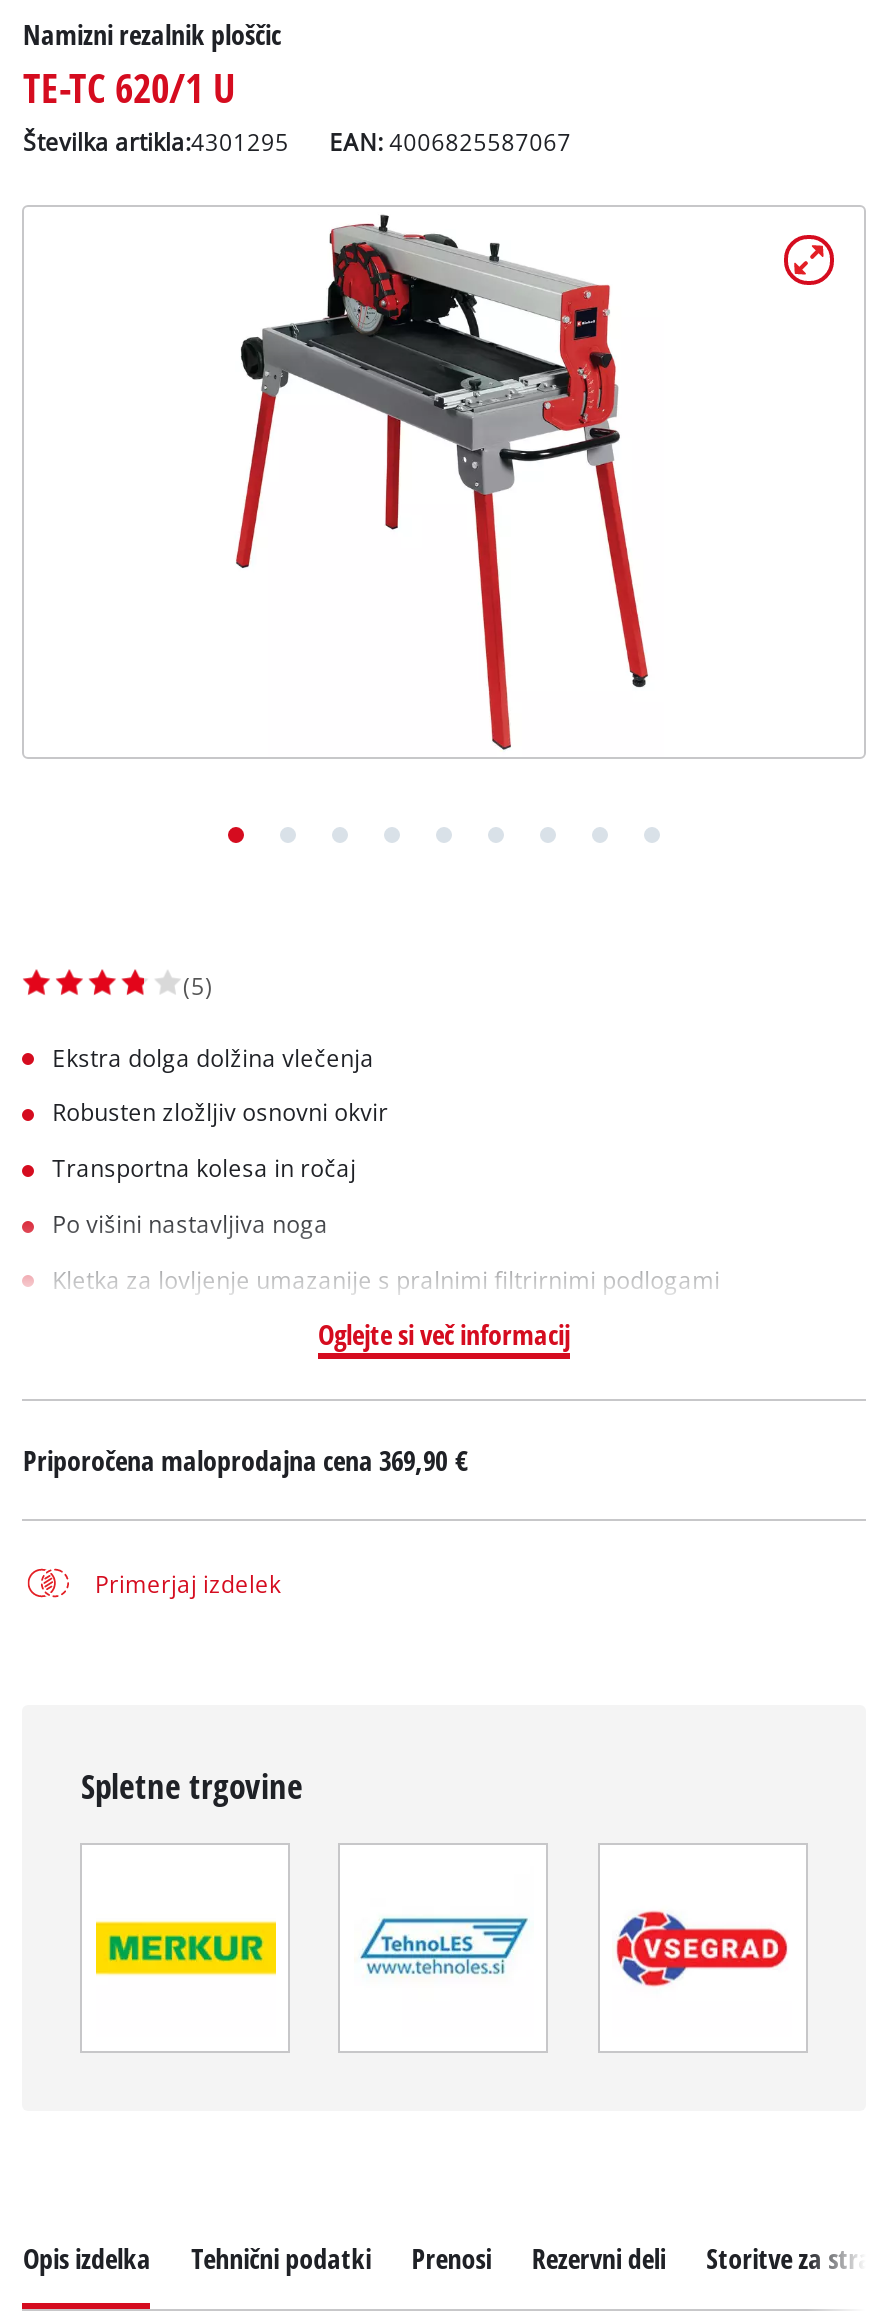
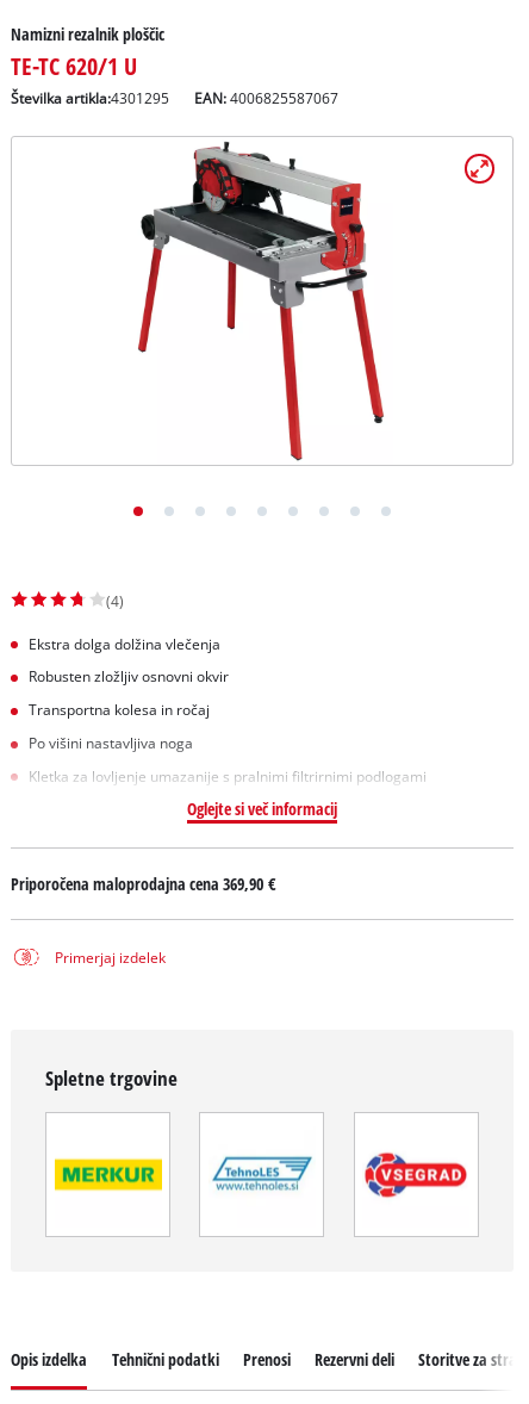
- (5)
+ (4)
